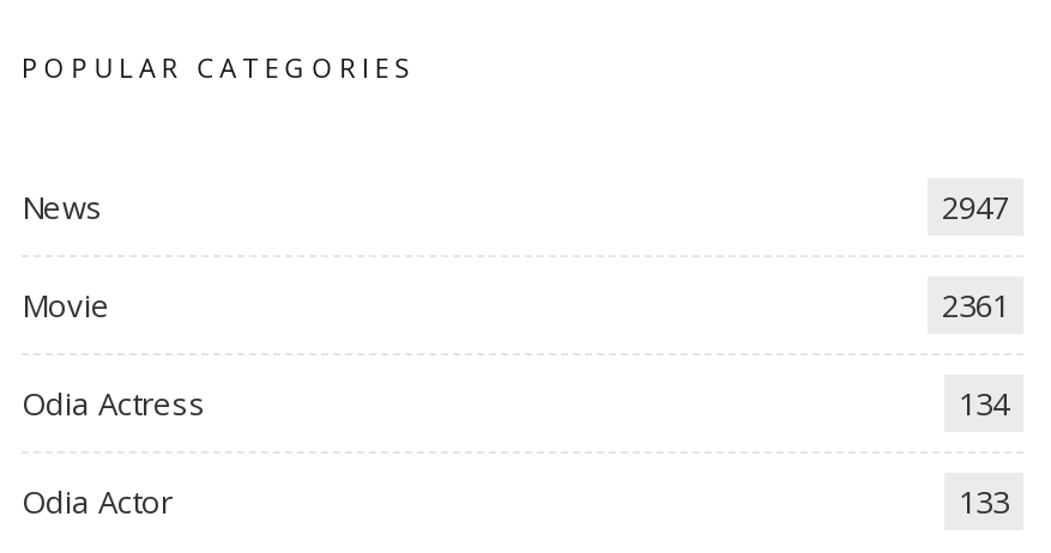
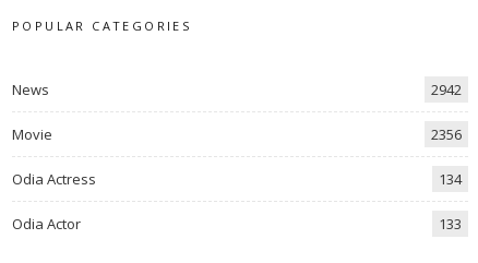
- 2947
+ 2942

- 2361
+ 2356
